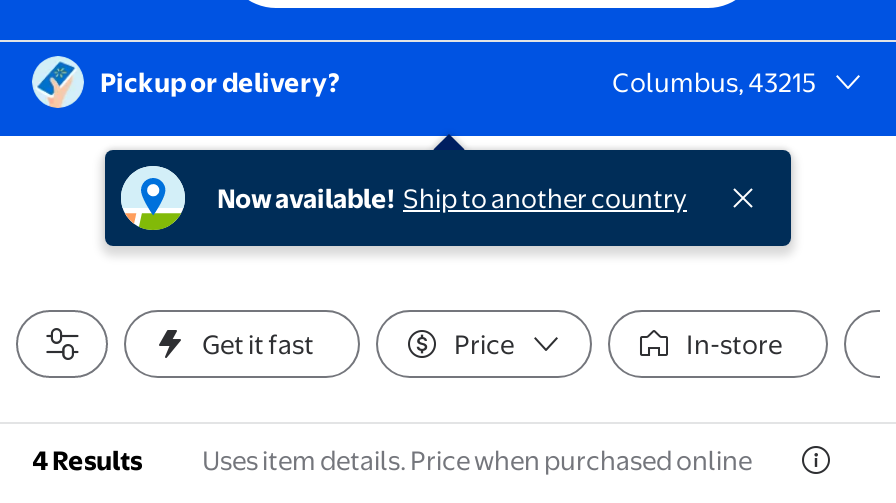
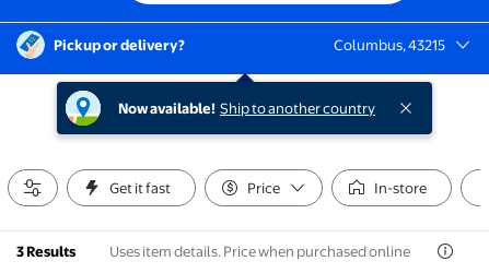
- 4 Results Uses item details. Price when purchased online
+ 3 Results Uses item details. Price when purchased online
